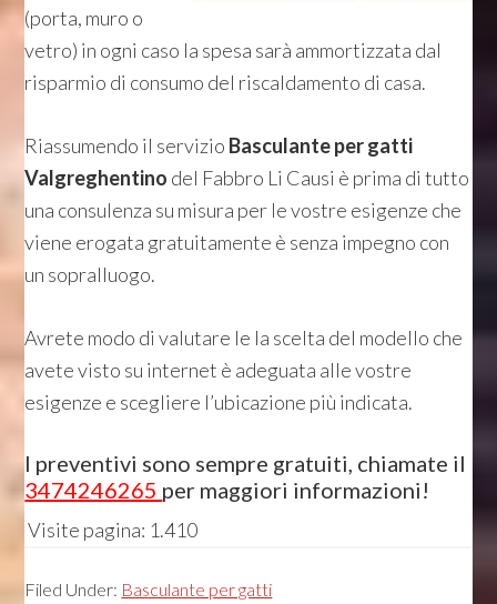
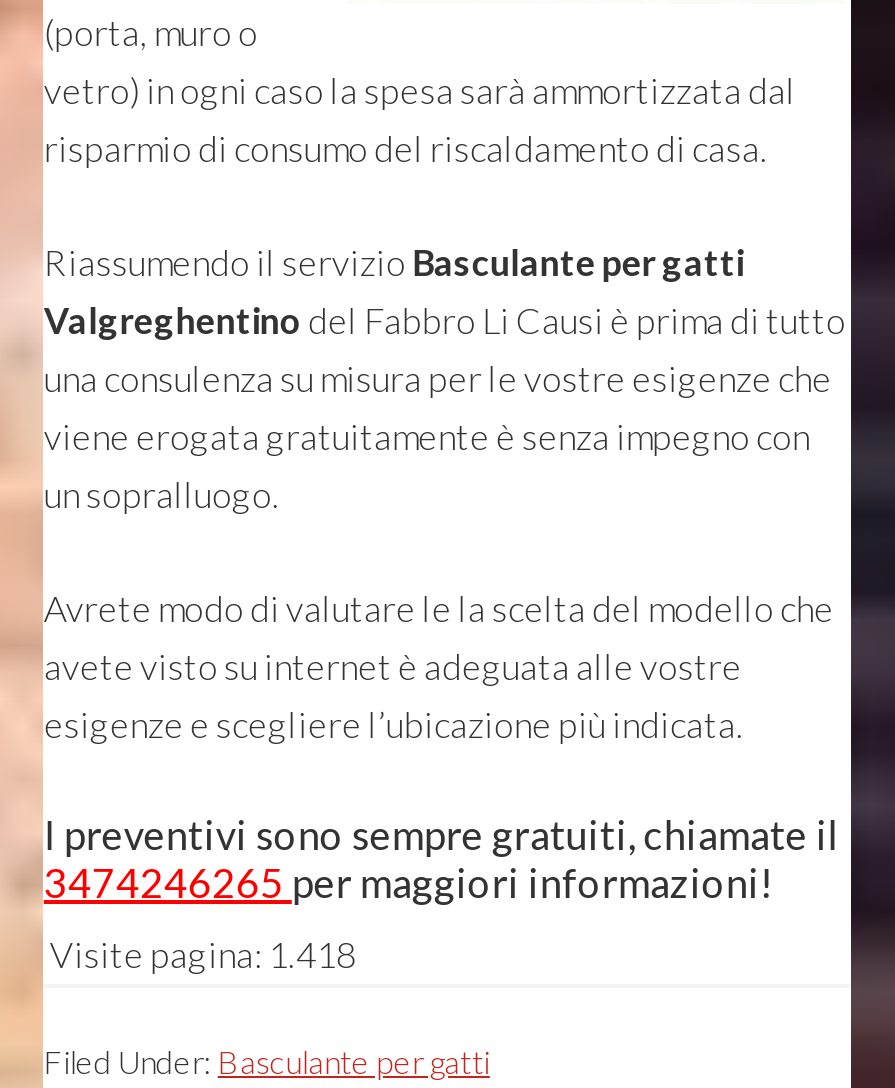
- Visite pagina: 1.410
+ Visite pagina: 1.418
